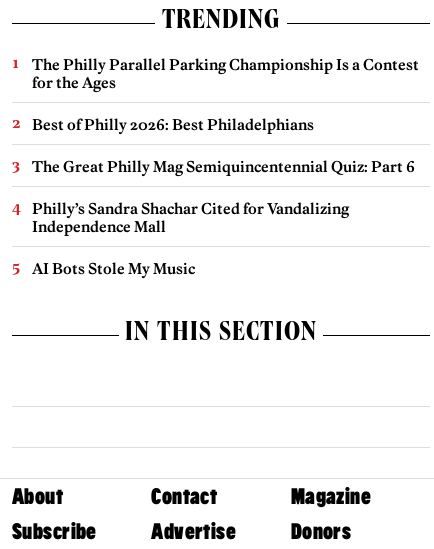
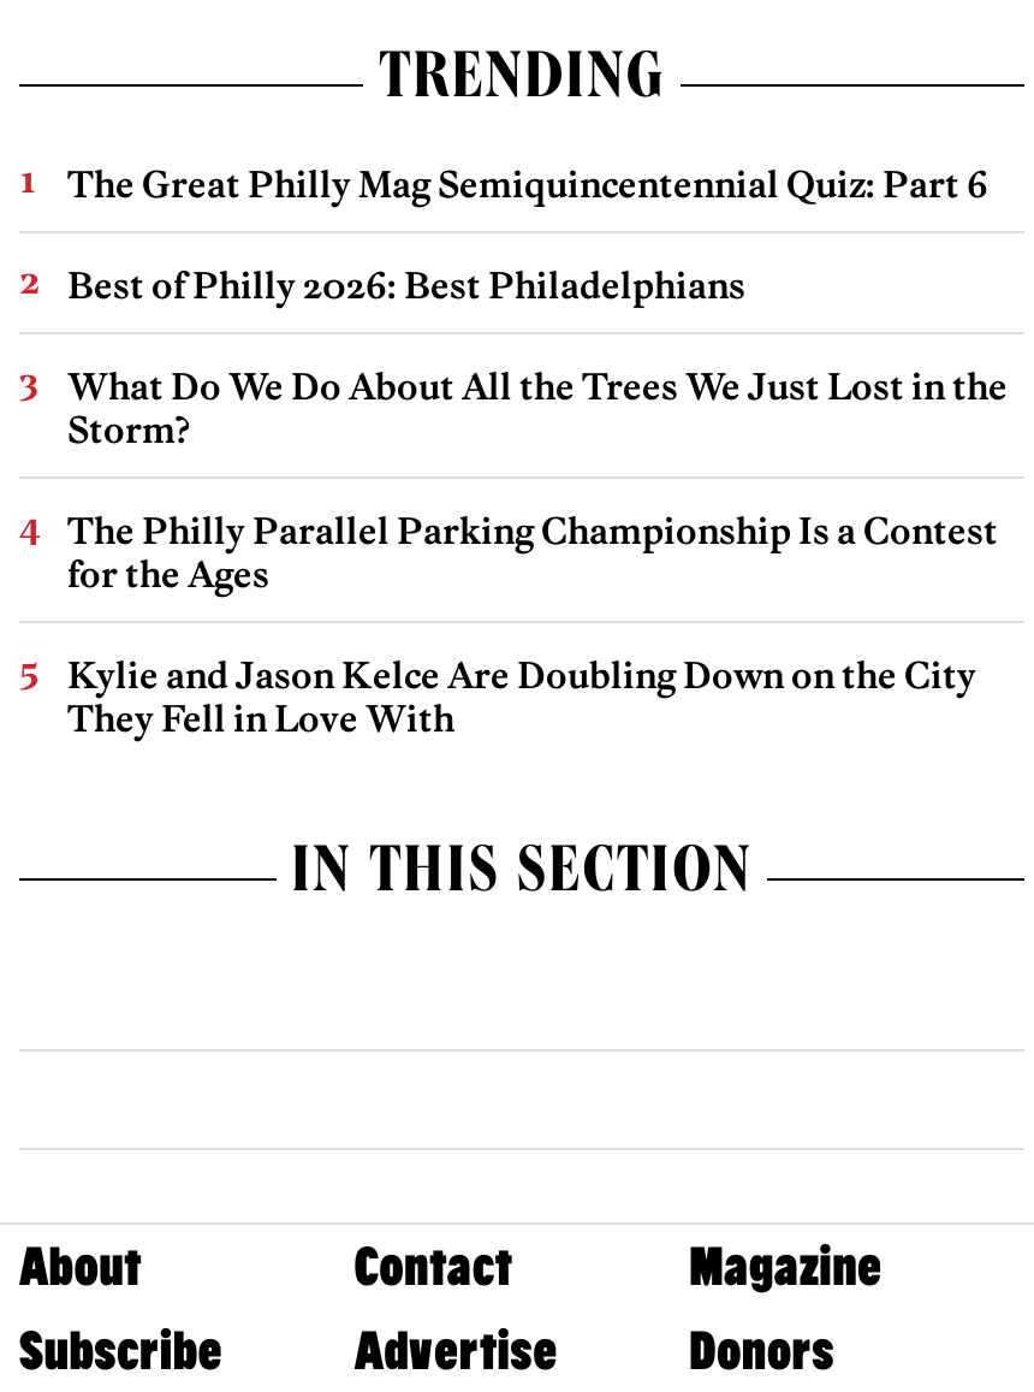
+ What Do We Do About All the Trees We Just Lost in the
+ Storm?

moved down: The Philly Parallel Parking Championship Is a Contest | for the Ages

moved up: Best of Philly 2026: Best Philadelphians | The Great Philly Mag Semiquincentennial Quiz: Part 6

- Philly’s Sandra Shachar Cited for Vandalizing
- Independence Mall
- AI Bots Stole My Music
+ Kylie and Jason Kelce Are Doubling Down on the City
+ They Fell in Love With
